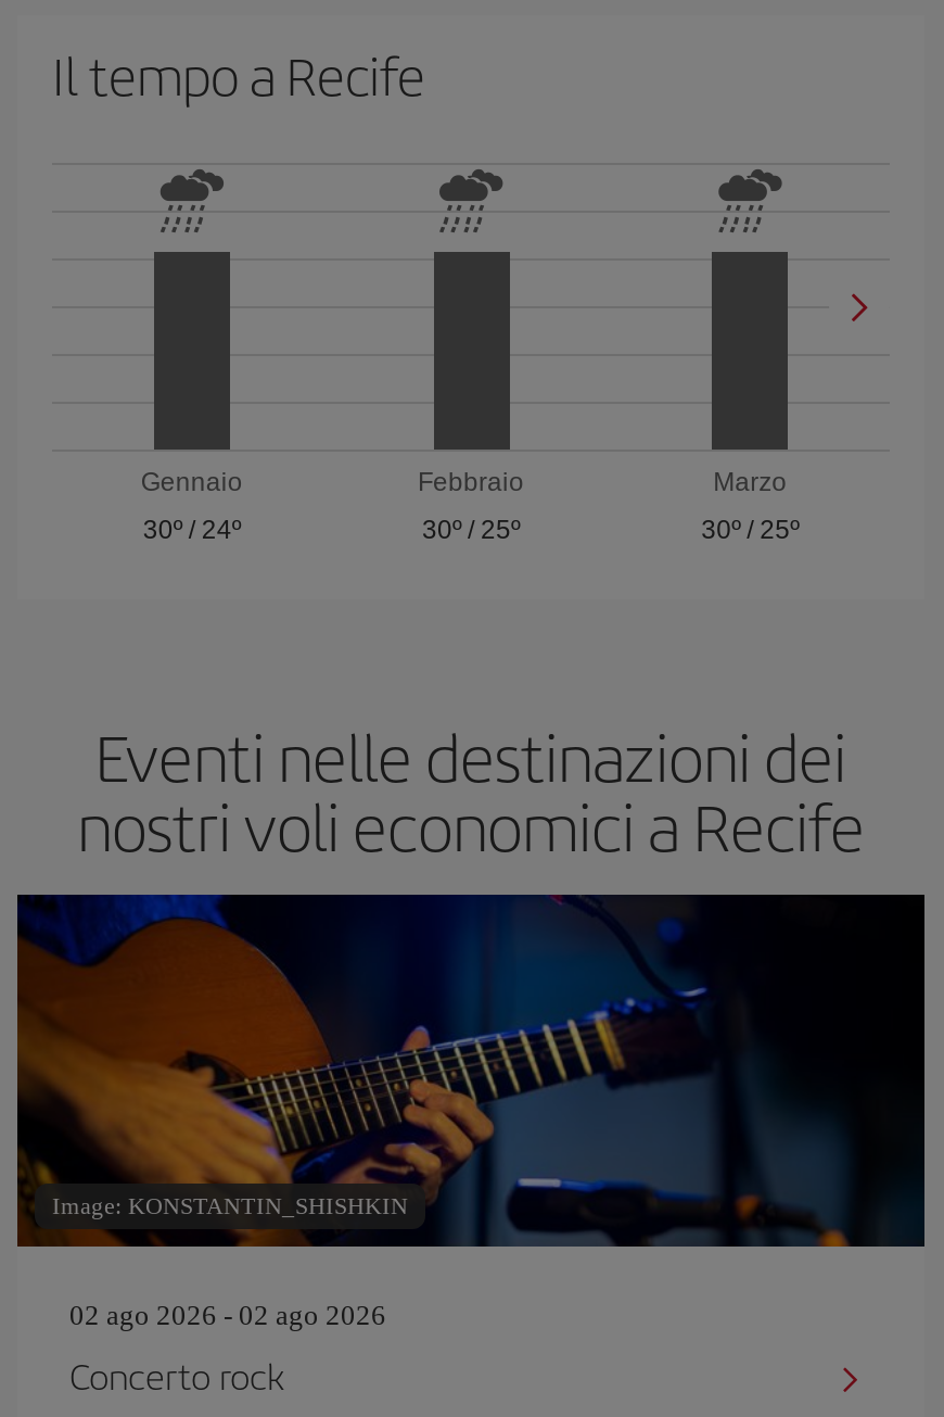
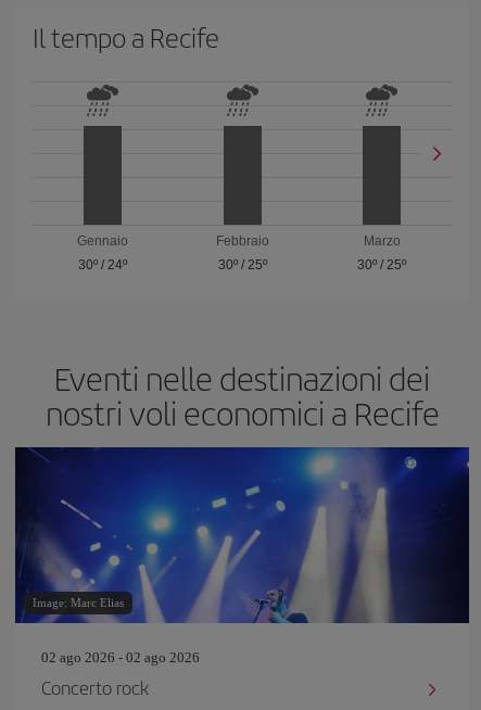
- [image]
- Image: KONSTANTIN_SHISHKIN
+ [image]
+ Image: Marc Elias
